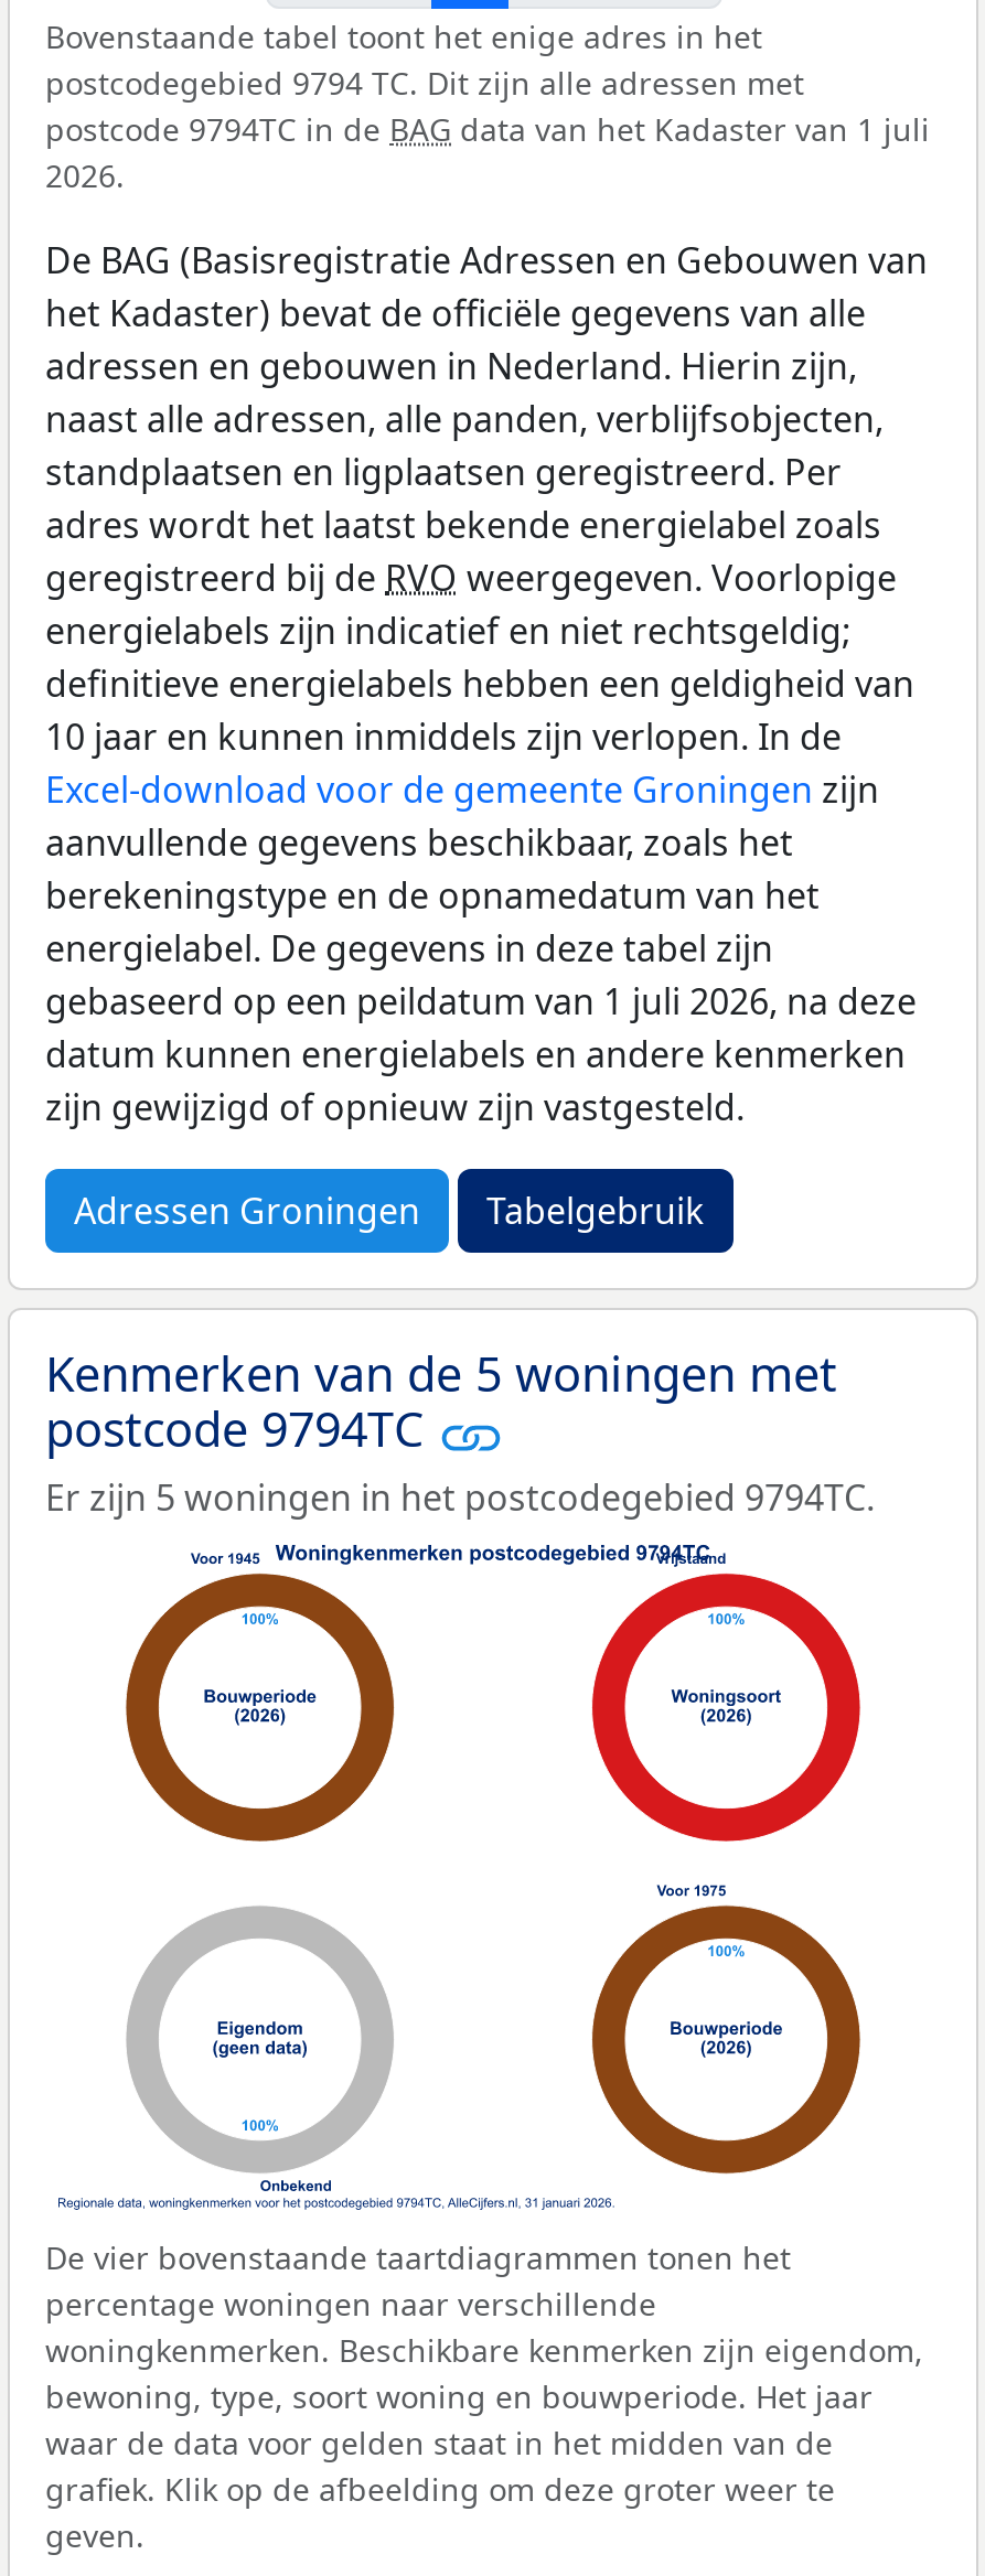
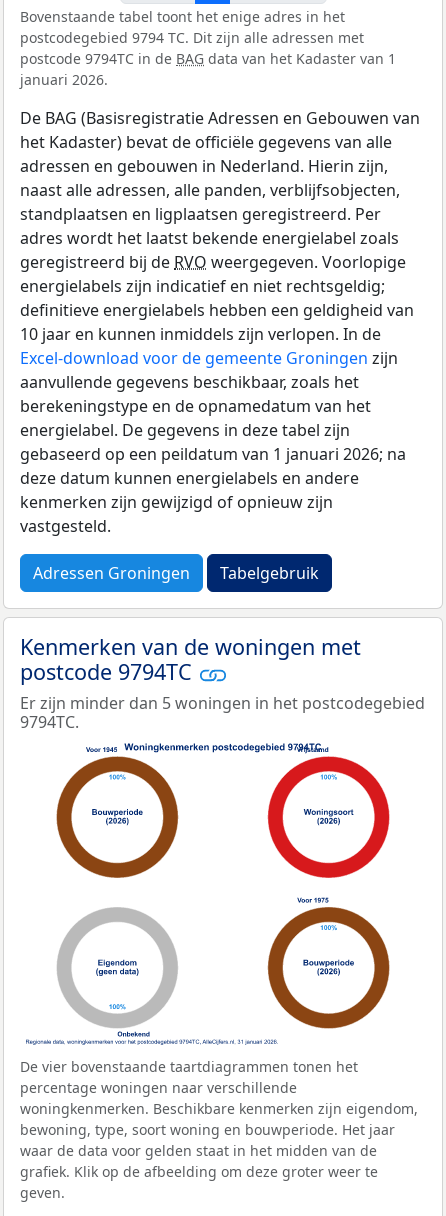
- postcode 9794TC in de BAG data van het Kadaster van 1 juli
- 2026.
+ postcode 9794TC in de BAG data van het Kadaster van 1
+ januari 2026.

- gebaseerd op een peildatum van 1 juli 2026, na deze
- datum kunnen energielabels en andere kenmerken
- zijn gewijzigd of opnieuw zijn vastgesteld.
+ gebaseerd op een peildatum van 1 januari 2026; na
+ deze datum kunnen energielabels en andere
+ kenmerken zijn gewijzigd of opnieuw zijn
+ vastgesteld.

- Kenmerken van de 5 woningen met
+ Kenmerken van de woningen met

- Er zijn 5 woningen in het postcodegebied 9794TC.
+ Er zijn minder dan 5 woningen in het postcodegebied
+ 9794TC.
